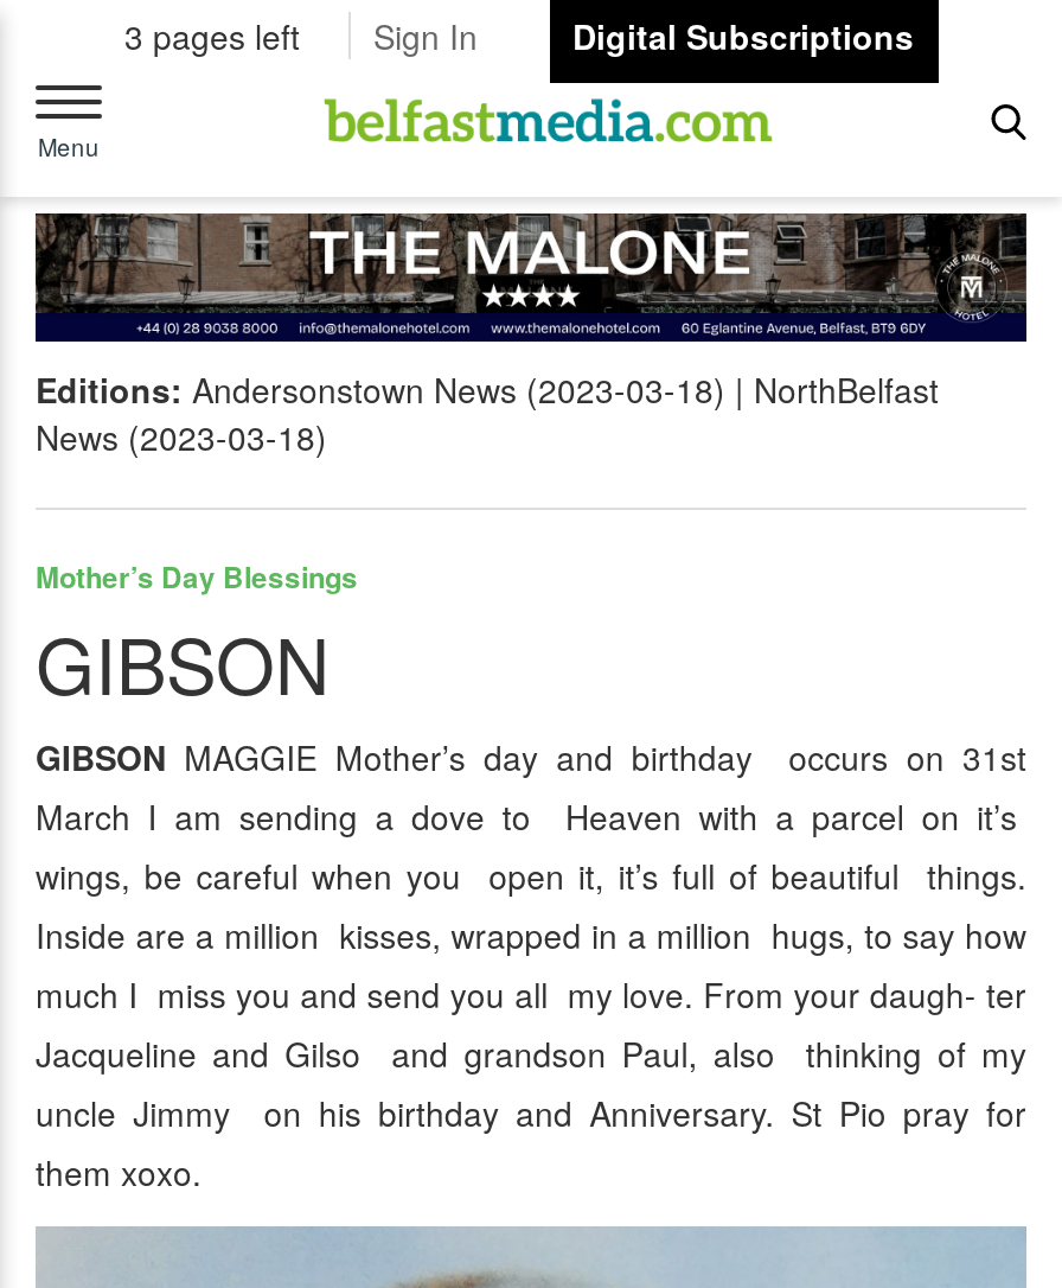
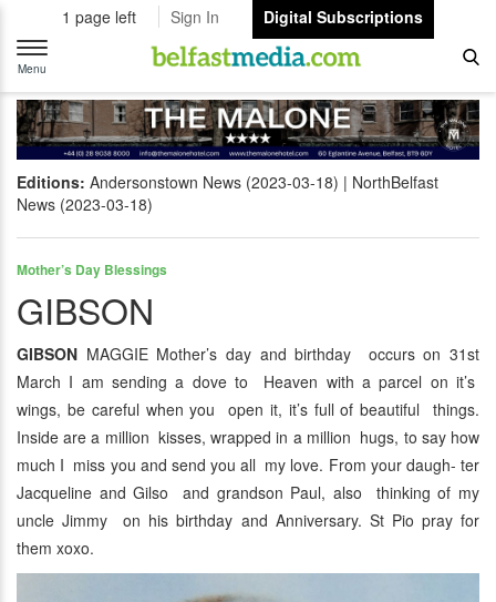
- 3 pages left Sign In Digital Subscriptions
+ 1 page left Sign In Digital Subscriptions
